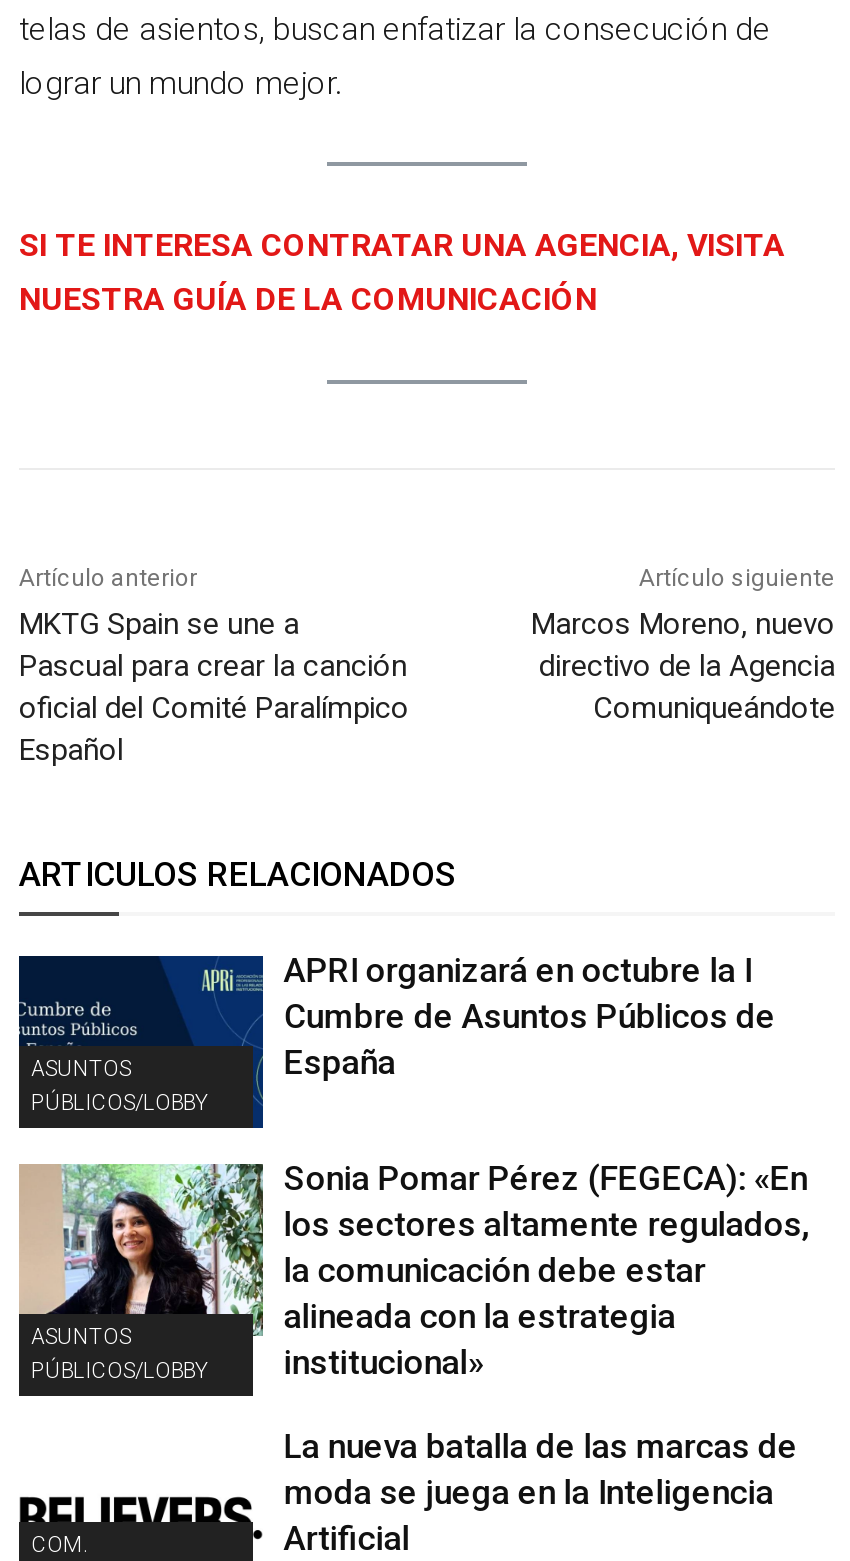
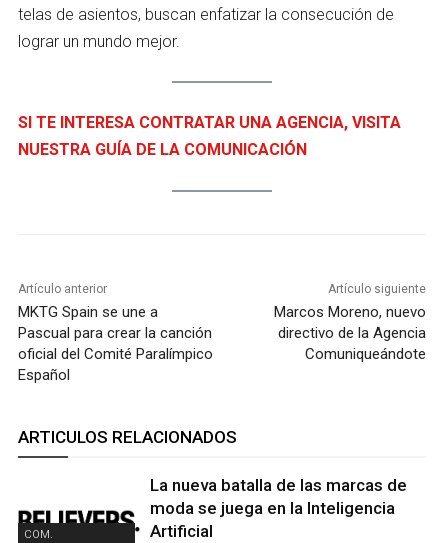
- [image]
- ASUNTOS
- PÚBLICOS/LOBBY

- APRI organizará en octubre la I
- Cumbre de Asuntos Públicos de
- España

- [image]
- ASUNTOS
- PÚBLICOS/LOBBY

- Sonia Pomar Pérez (FEGECA): «En
- los sectores altamente regulados,
- la comunicación debe estar
- alineada con la estrategia
- institucional»
